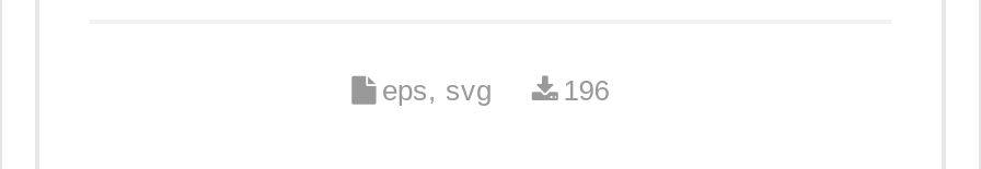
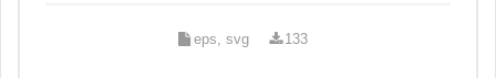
- 196
+ 133
